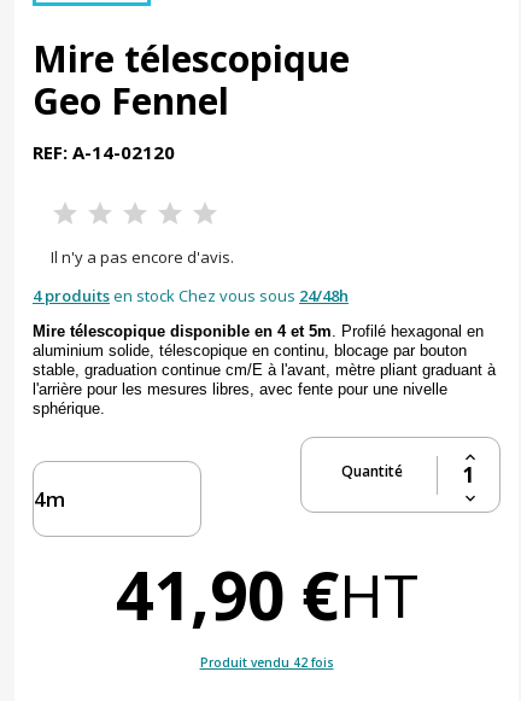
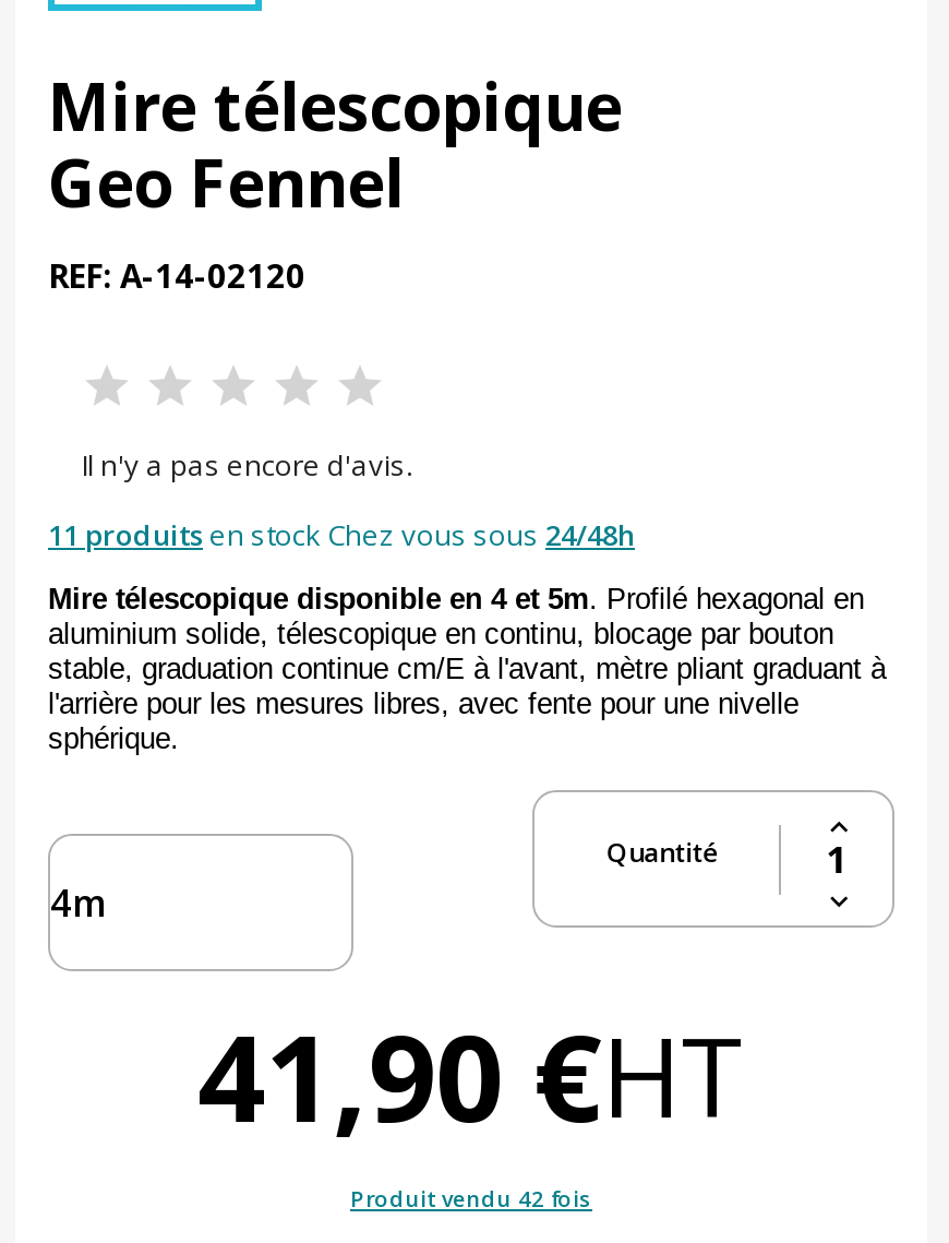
- 4 produits en stock Chez vous sous 24/48h
+ 11 produits en stock Chez vous sous 24/48h
